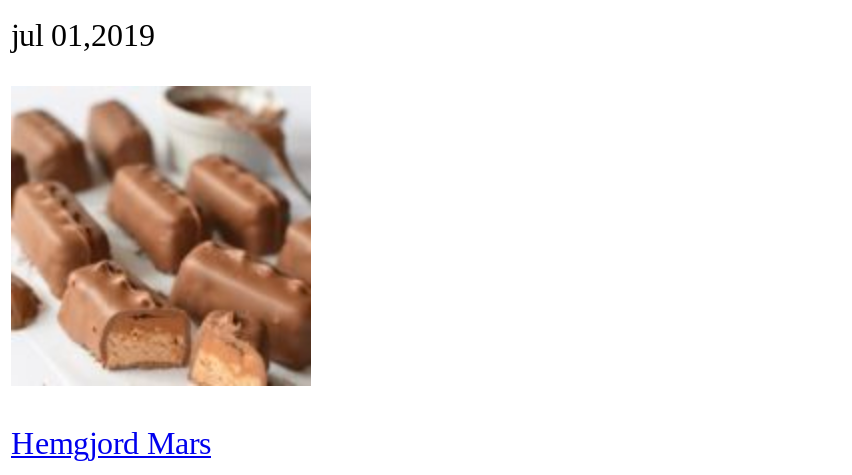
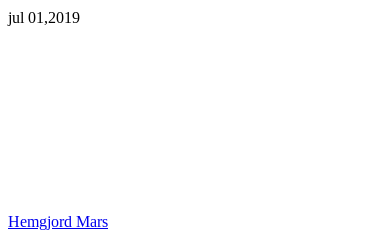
- [image]
